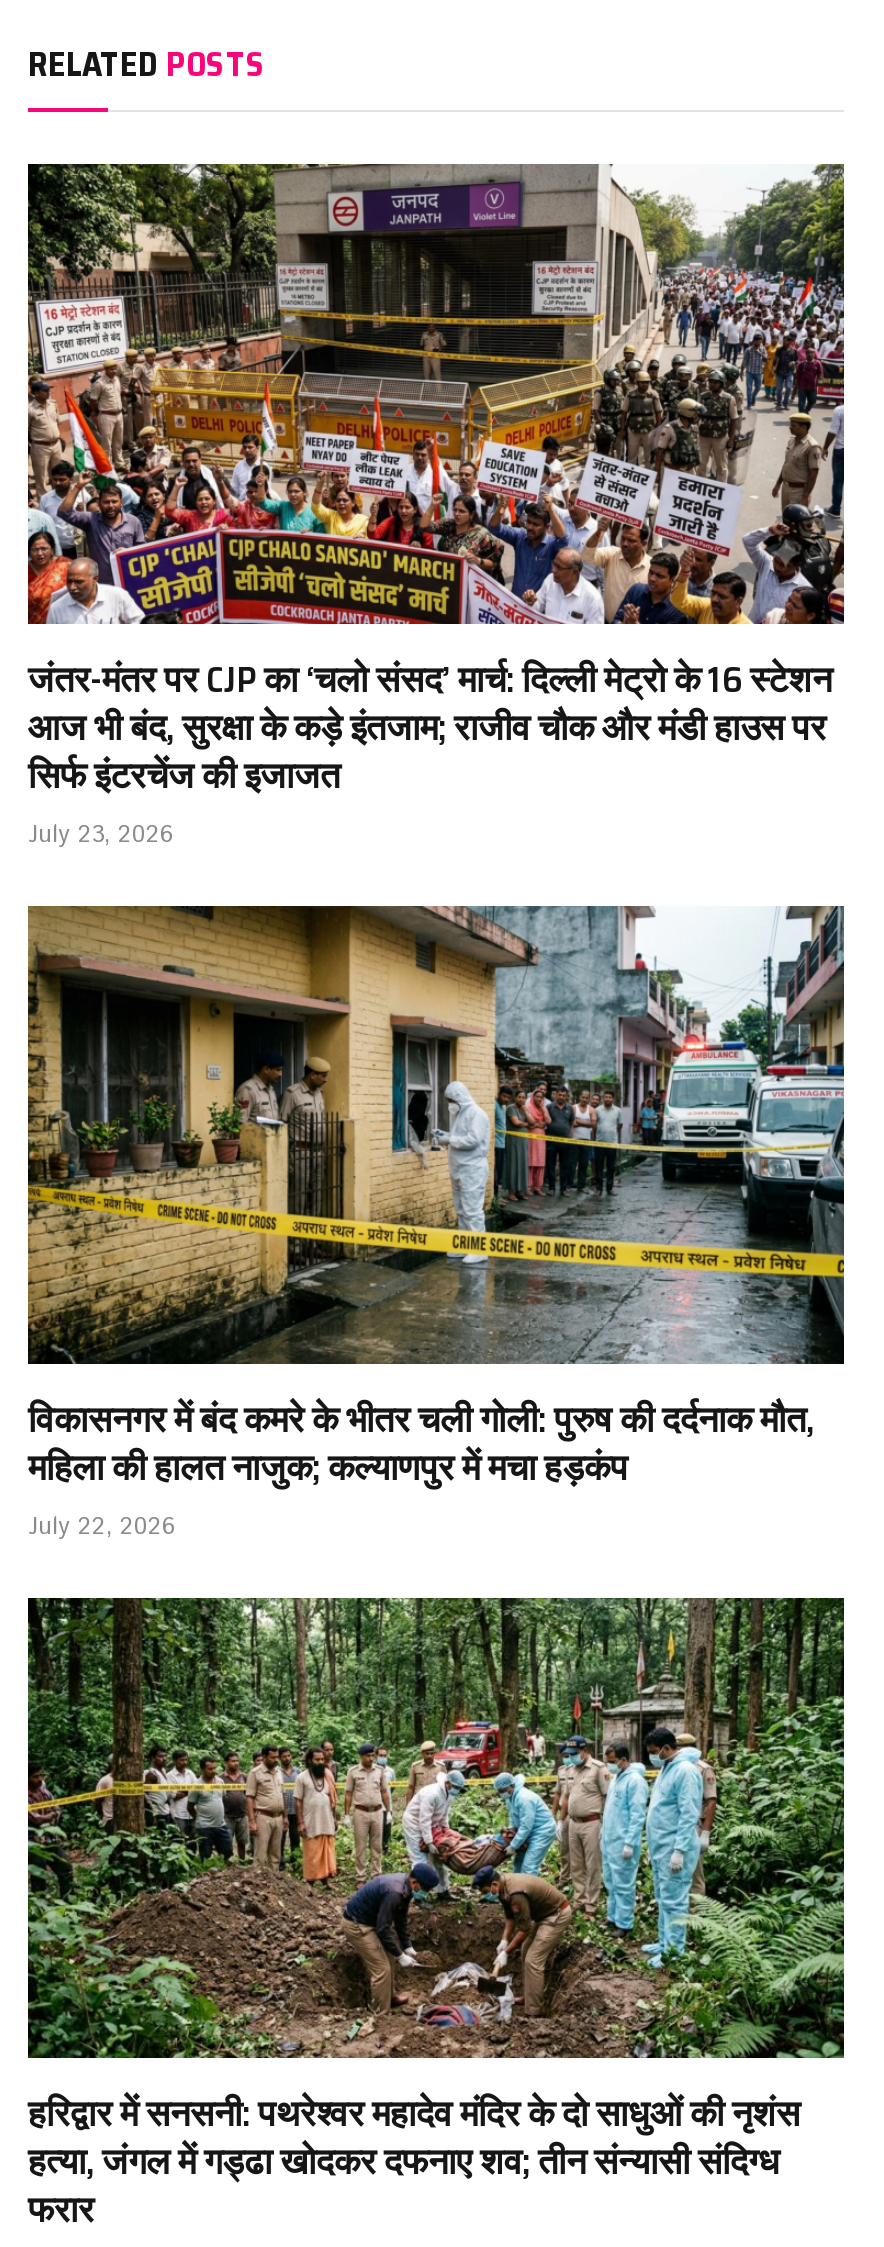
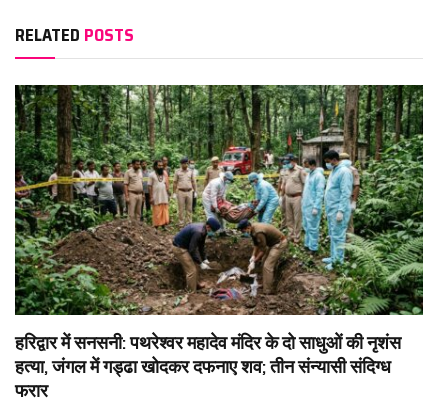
- [image]
- जंतर-मंतर पर CJP का ‘चलो संसद’ मार्च: दिल्ली मेट्रो के 16 स्टेशन
- आज भी बंद, सुरक्षा के कड़े इंतजाम; राजीव चौक और मंडी हाउस पर
- सिर्फ इंटरचेंज की इजाजत
- July 23, 2026

- [image]
- विकासनगर में बंद कमरे के भीतर चली गोली: पुरुष की दर्दनाक मौत,
- महिला की हालत नाजुक; कल्याणपुर में मचा हड़कंप
- July 22, 2026
